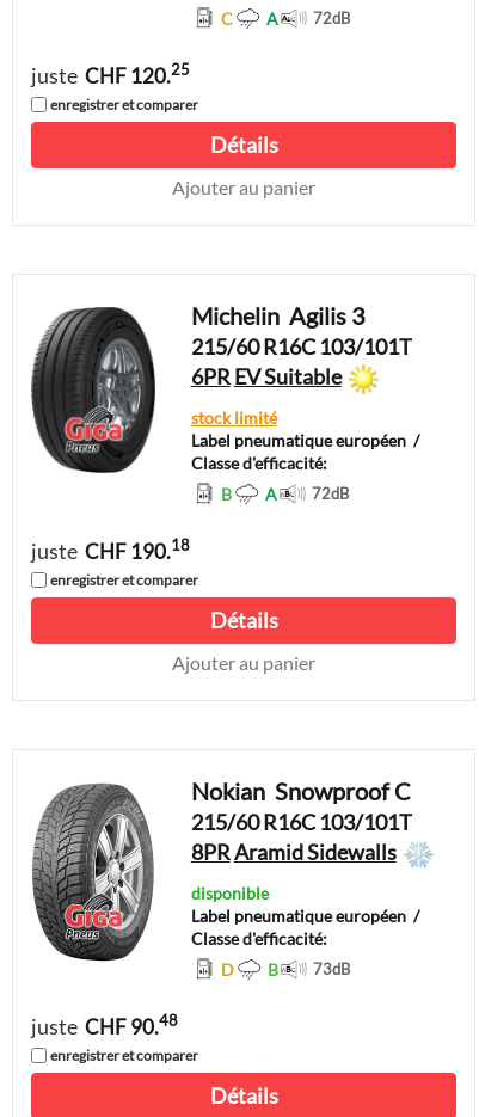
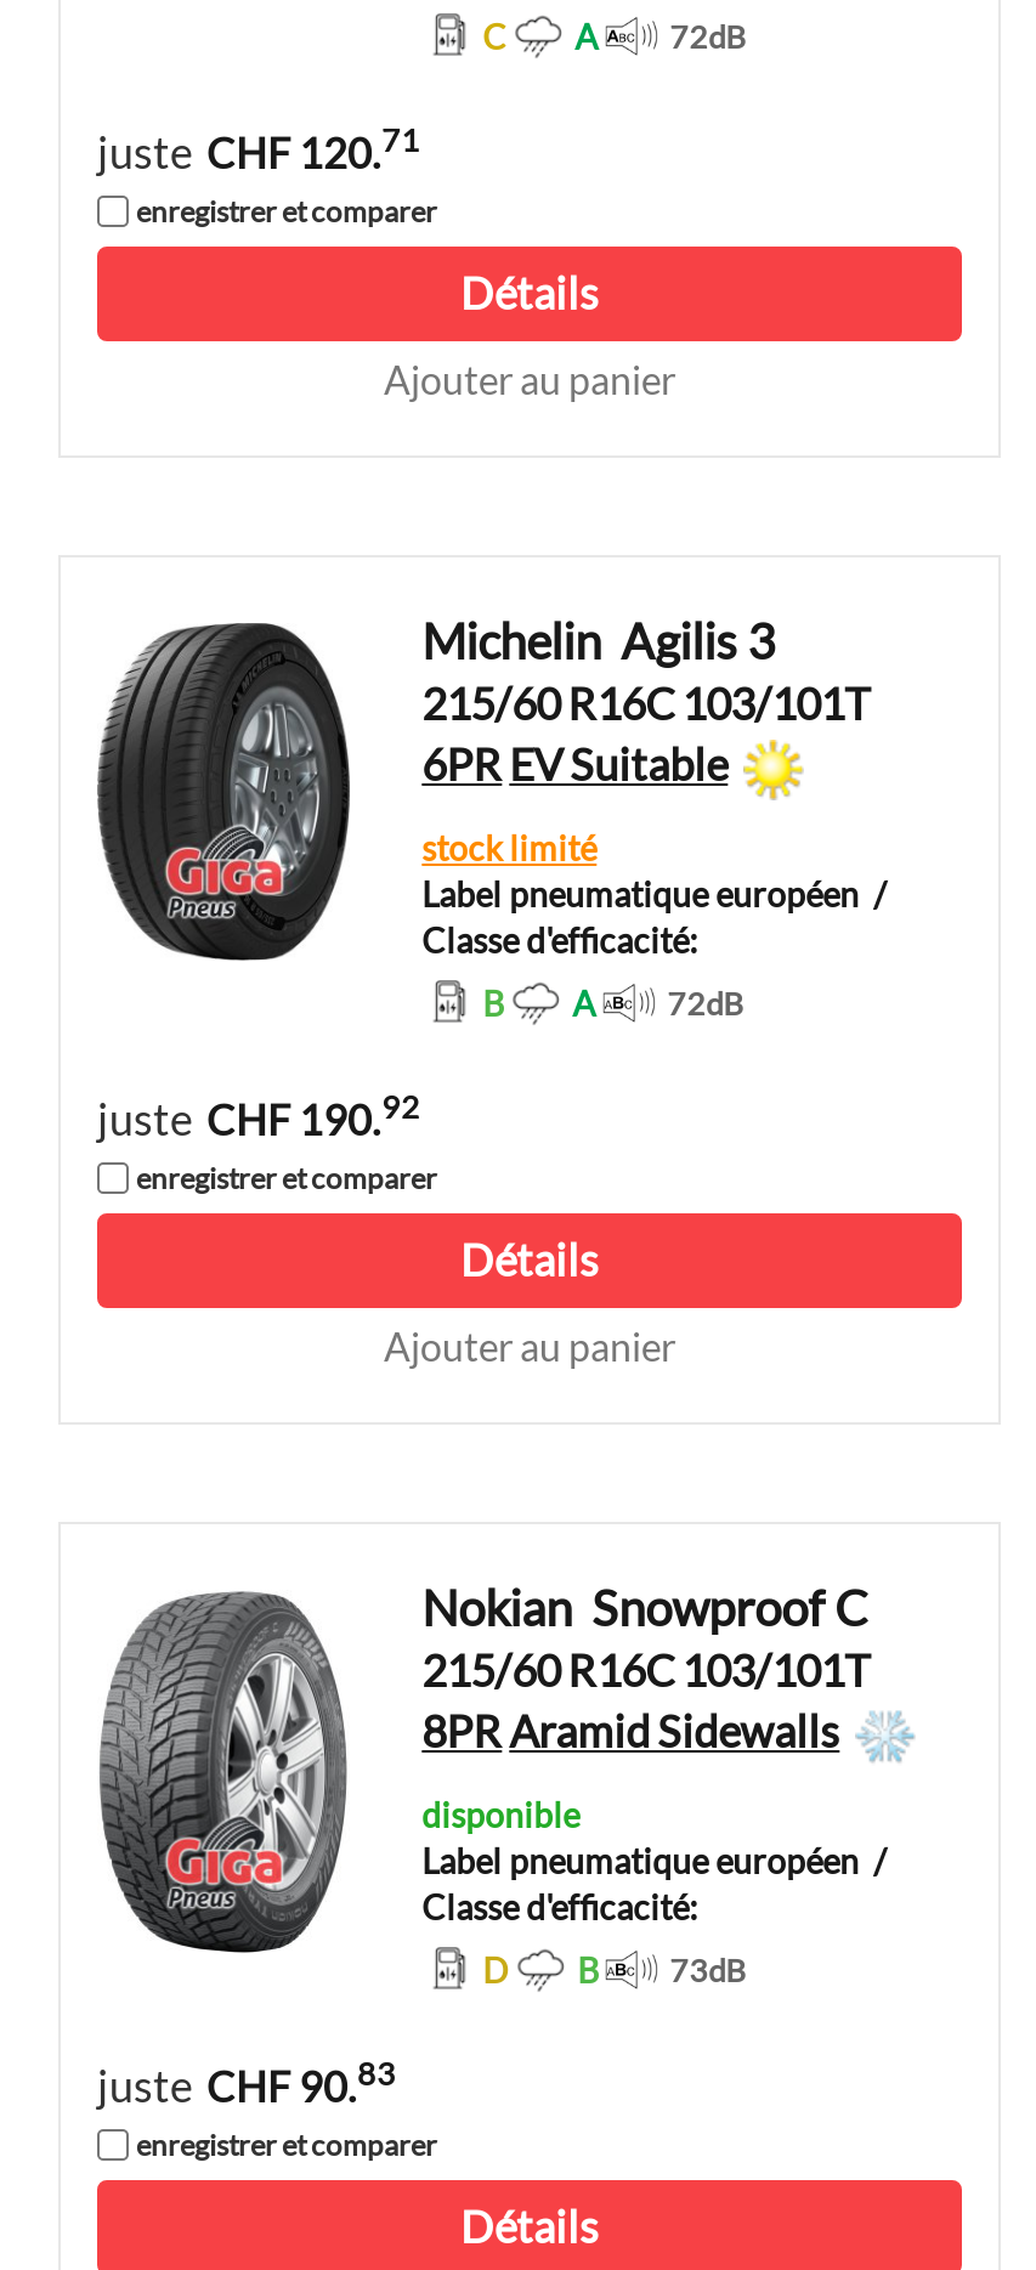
- juste CHF 120.25
+ juste CHF 120.71

- juste CHF 190.18
+ juste CHF 190.92

- juste CHF 90.48
+ juste CHF 90.83
